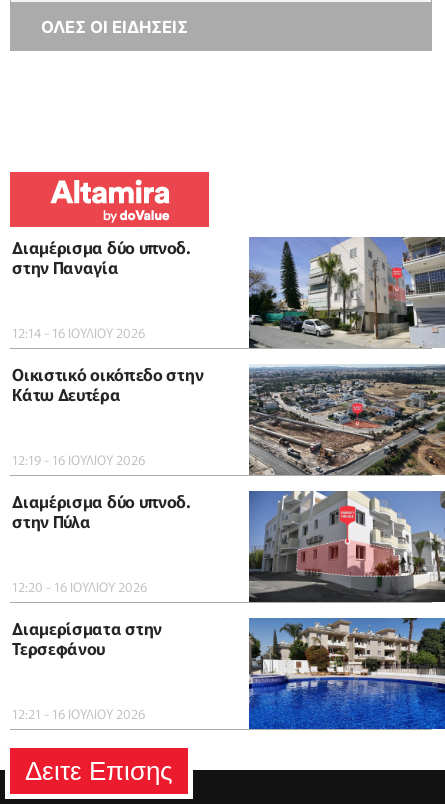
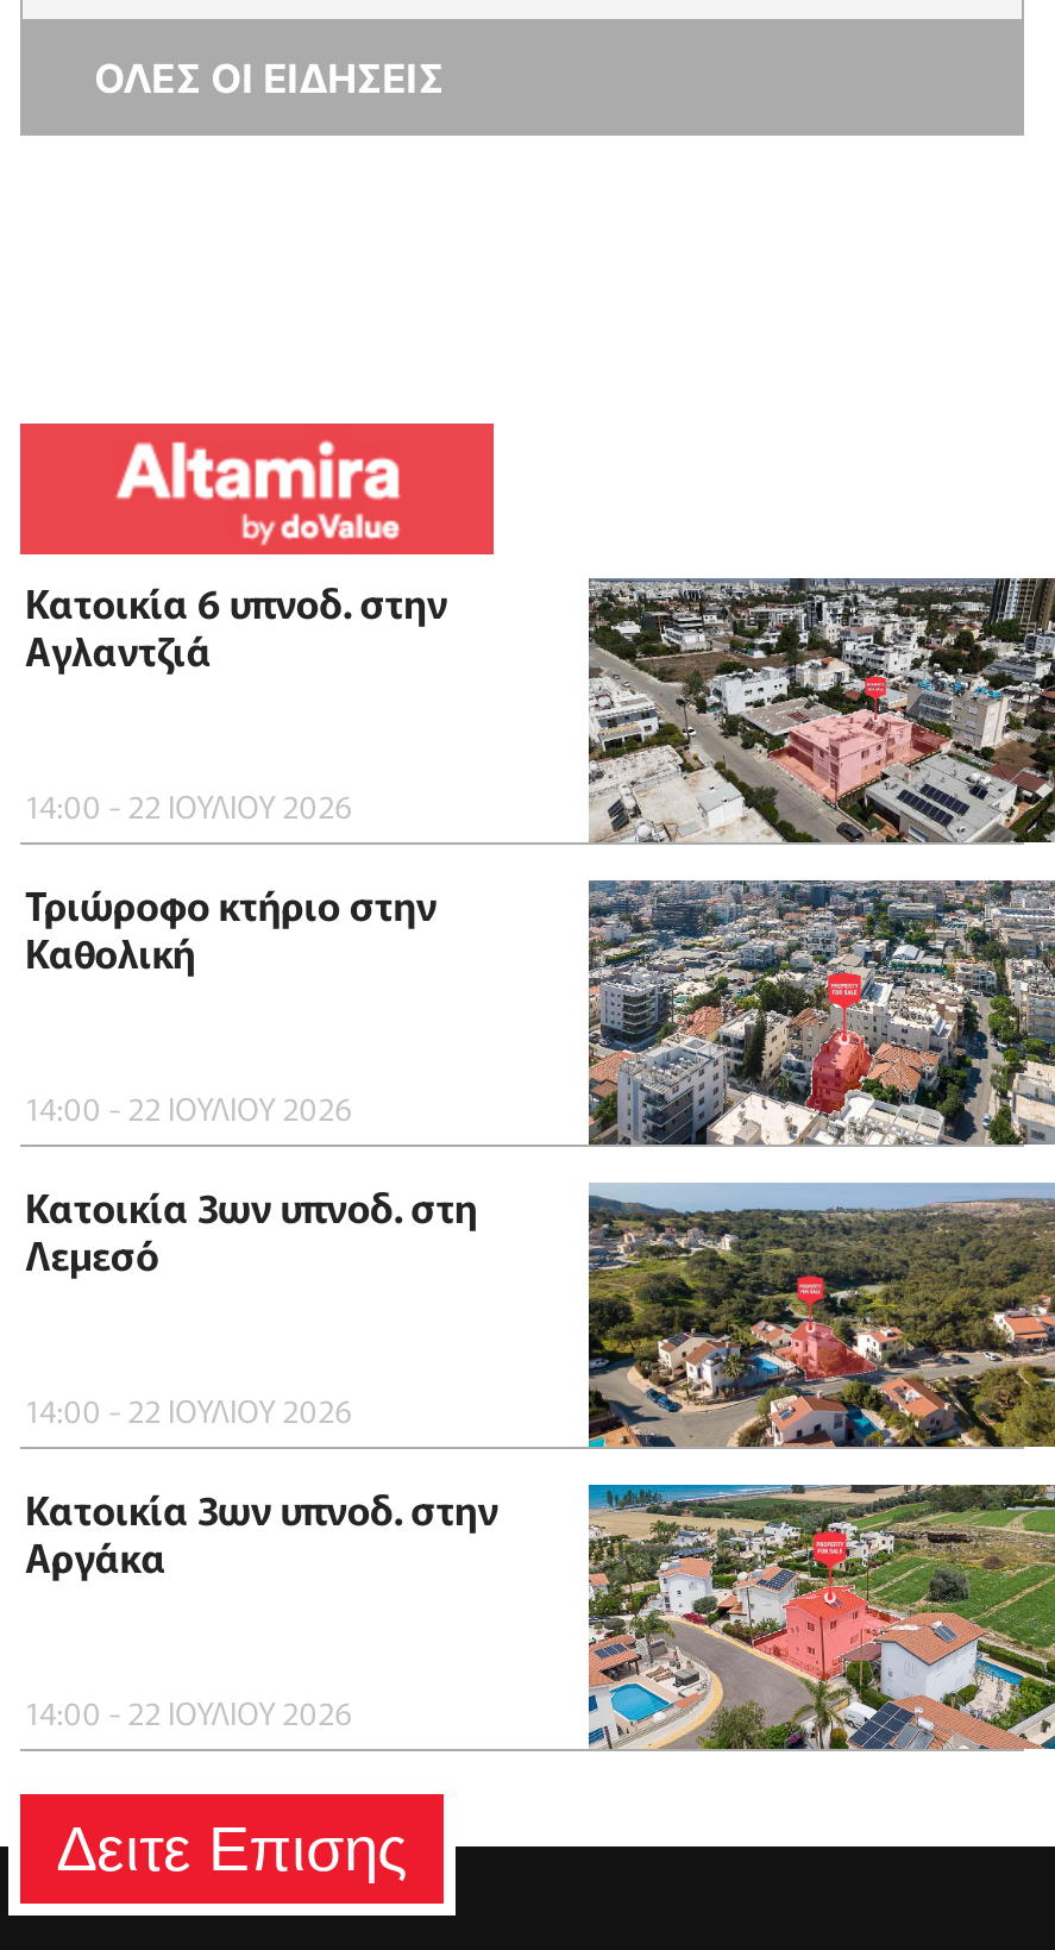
- Διαμέρισμα δύο υπνοδ.
- στην Παναγία
+ Κατοικία 6 υπνοδ. στην
+ Αγλαντζιά

- [image]
+ [image]

- 12:14 - 16 ΙΟΥΛΙΟΥ 2026
+ 14:00 - 22 ΙΟΥΛΙΟΥ 2026

- Οικιστικό οικόπεδο στην
- Κάτω Δευτέρα
+ Τριώροφο κτήριο στην
+ Καθολική

- [image]
+ [image]

- 12:19 - 16 ΙΟΥΛΙΟΥ 2026
+ 14:00 - 22 ΙΟΥΛΙΟΥ 2026

- Διαμέρισμα δύο υπνοδ.
- στην Πύλα
+ Κατοικία 3ων υπνοδ. στη
+ Λεμεσό

- [image]
+ [image]

- 12:20 - 16 ΙΟΥΛΙΟΥ 2026
+ 14:00 - 22 ΙΟΥΛΙΟΥ 2026

- Διαμερίσματα στην
- Τερσεφάνου
+ Κατοικία 3ων υπνοδ. στην
+ Αργάκα

- [image]
+ [image]

- 12:21 - 16 ΙΟΥΛΙΟΥ 2026
+ 14:00 - 22 ΙΟΥΛΙΟΥ 2026
